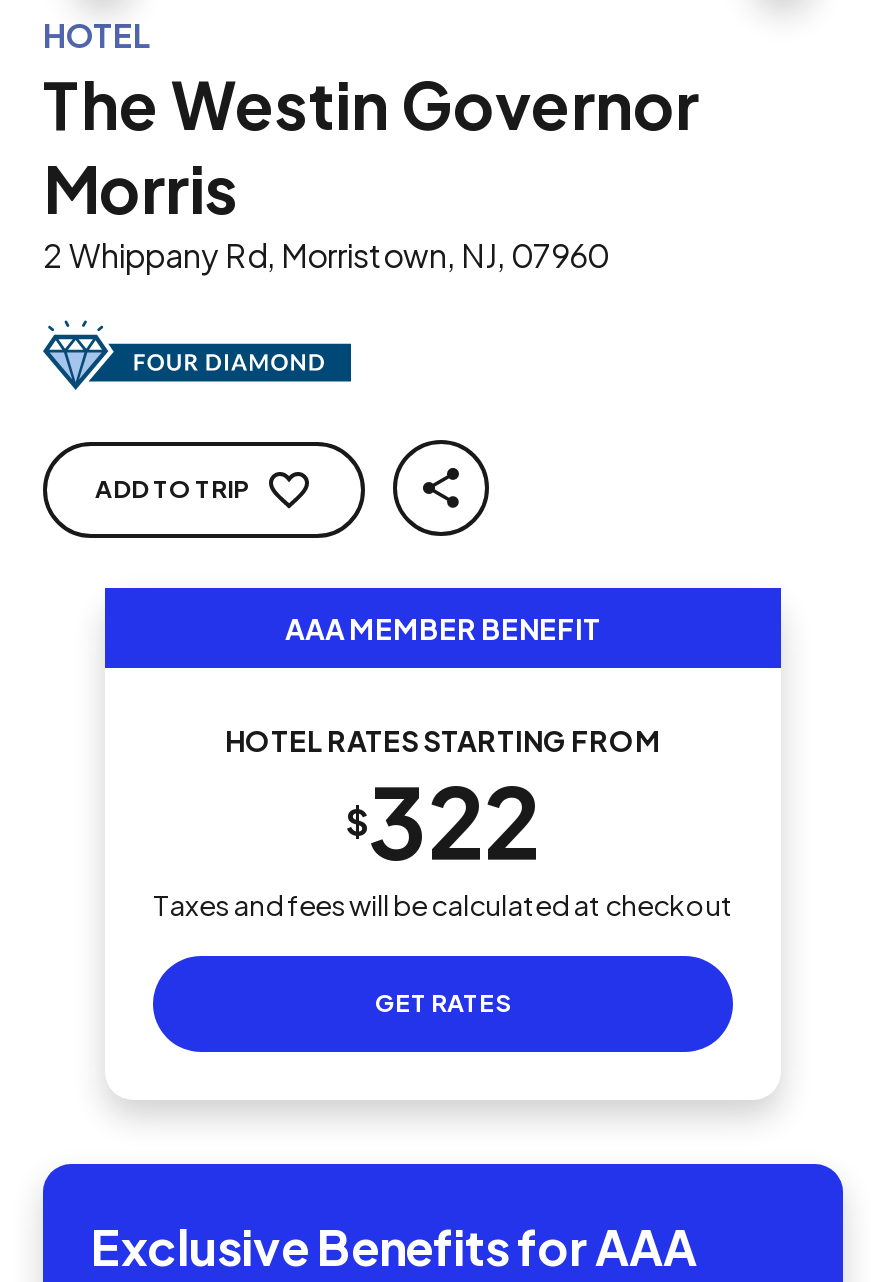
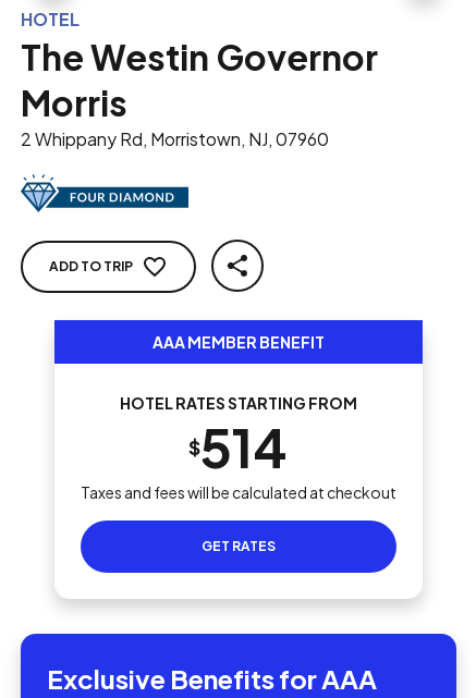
- $322
+ $514
